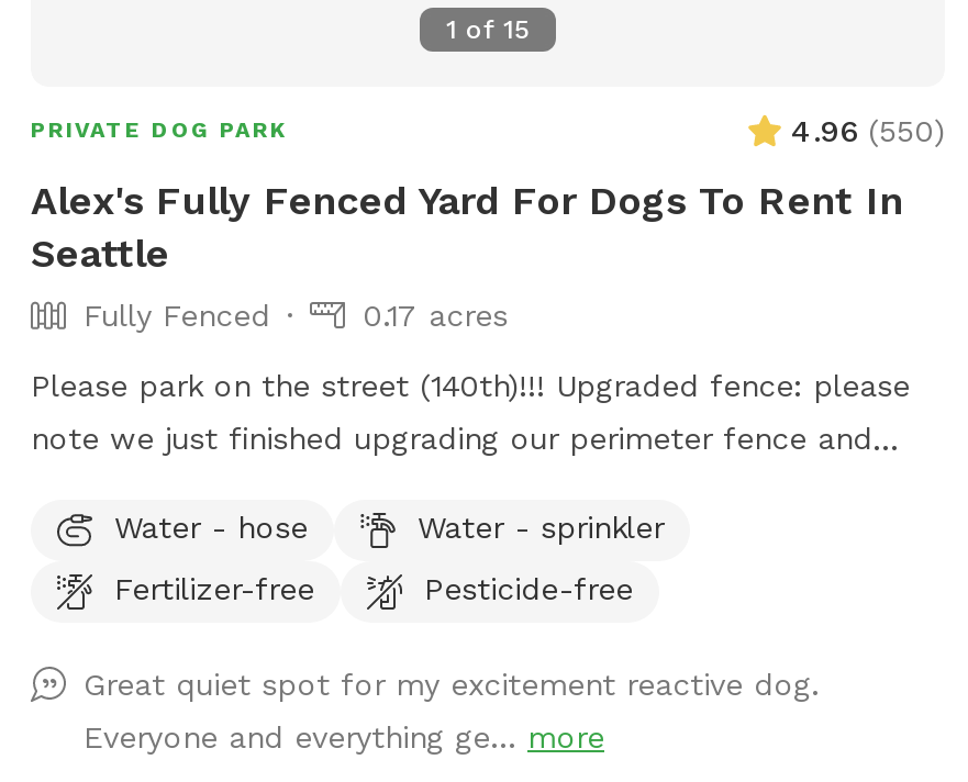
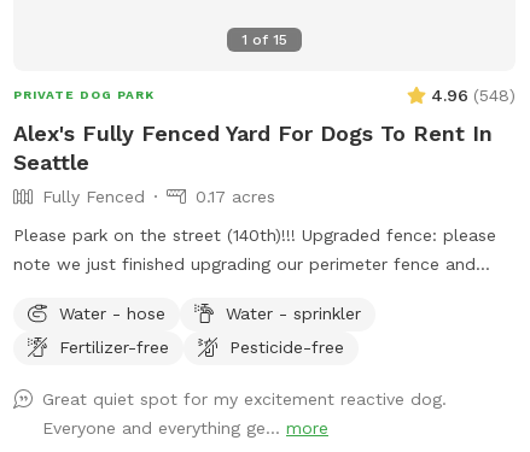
- 4.96 (550)
+ 4.96 (548)
